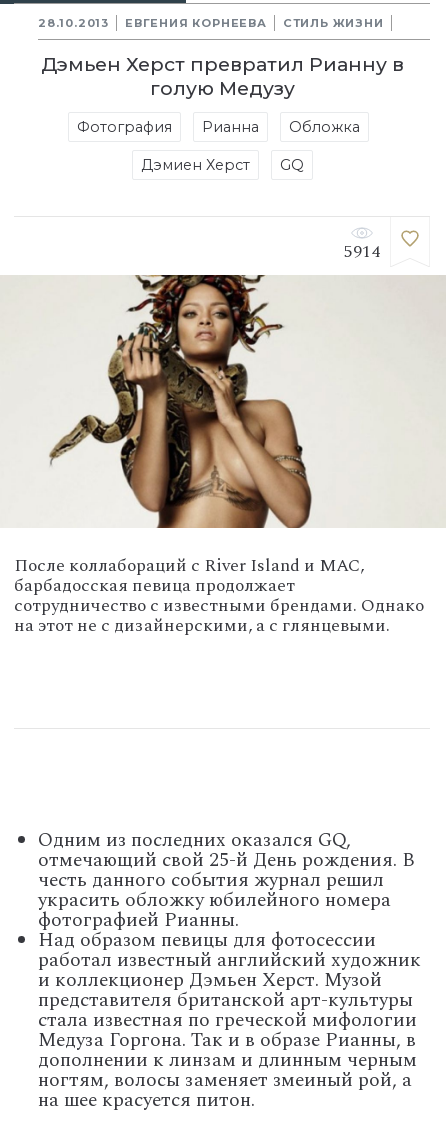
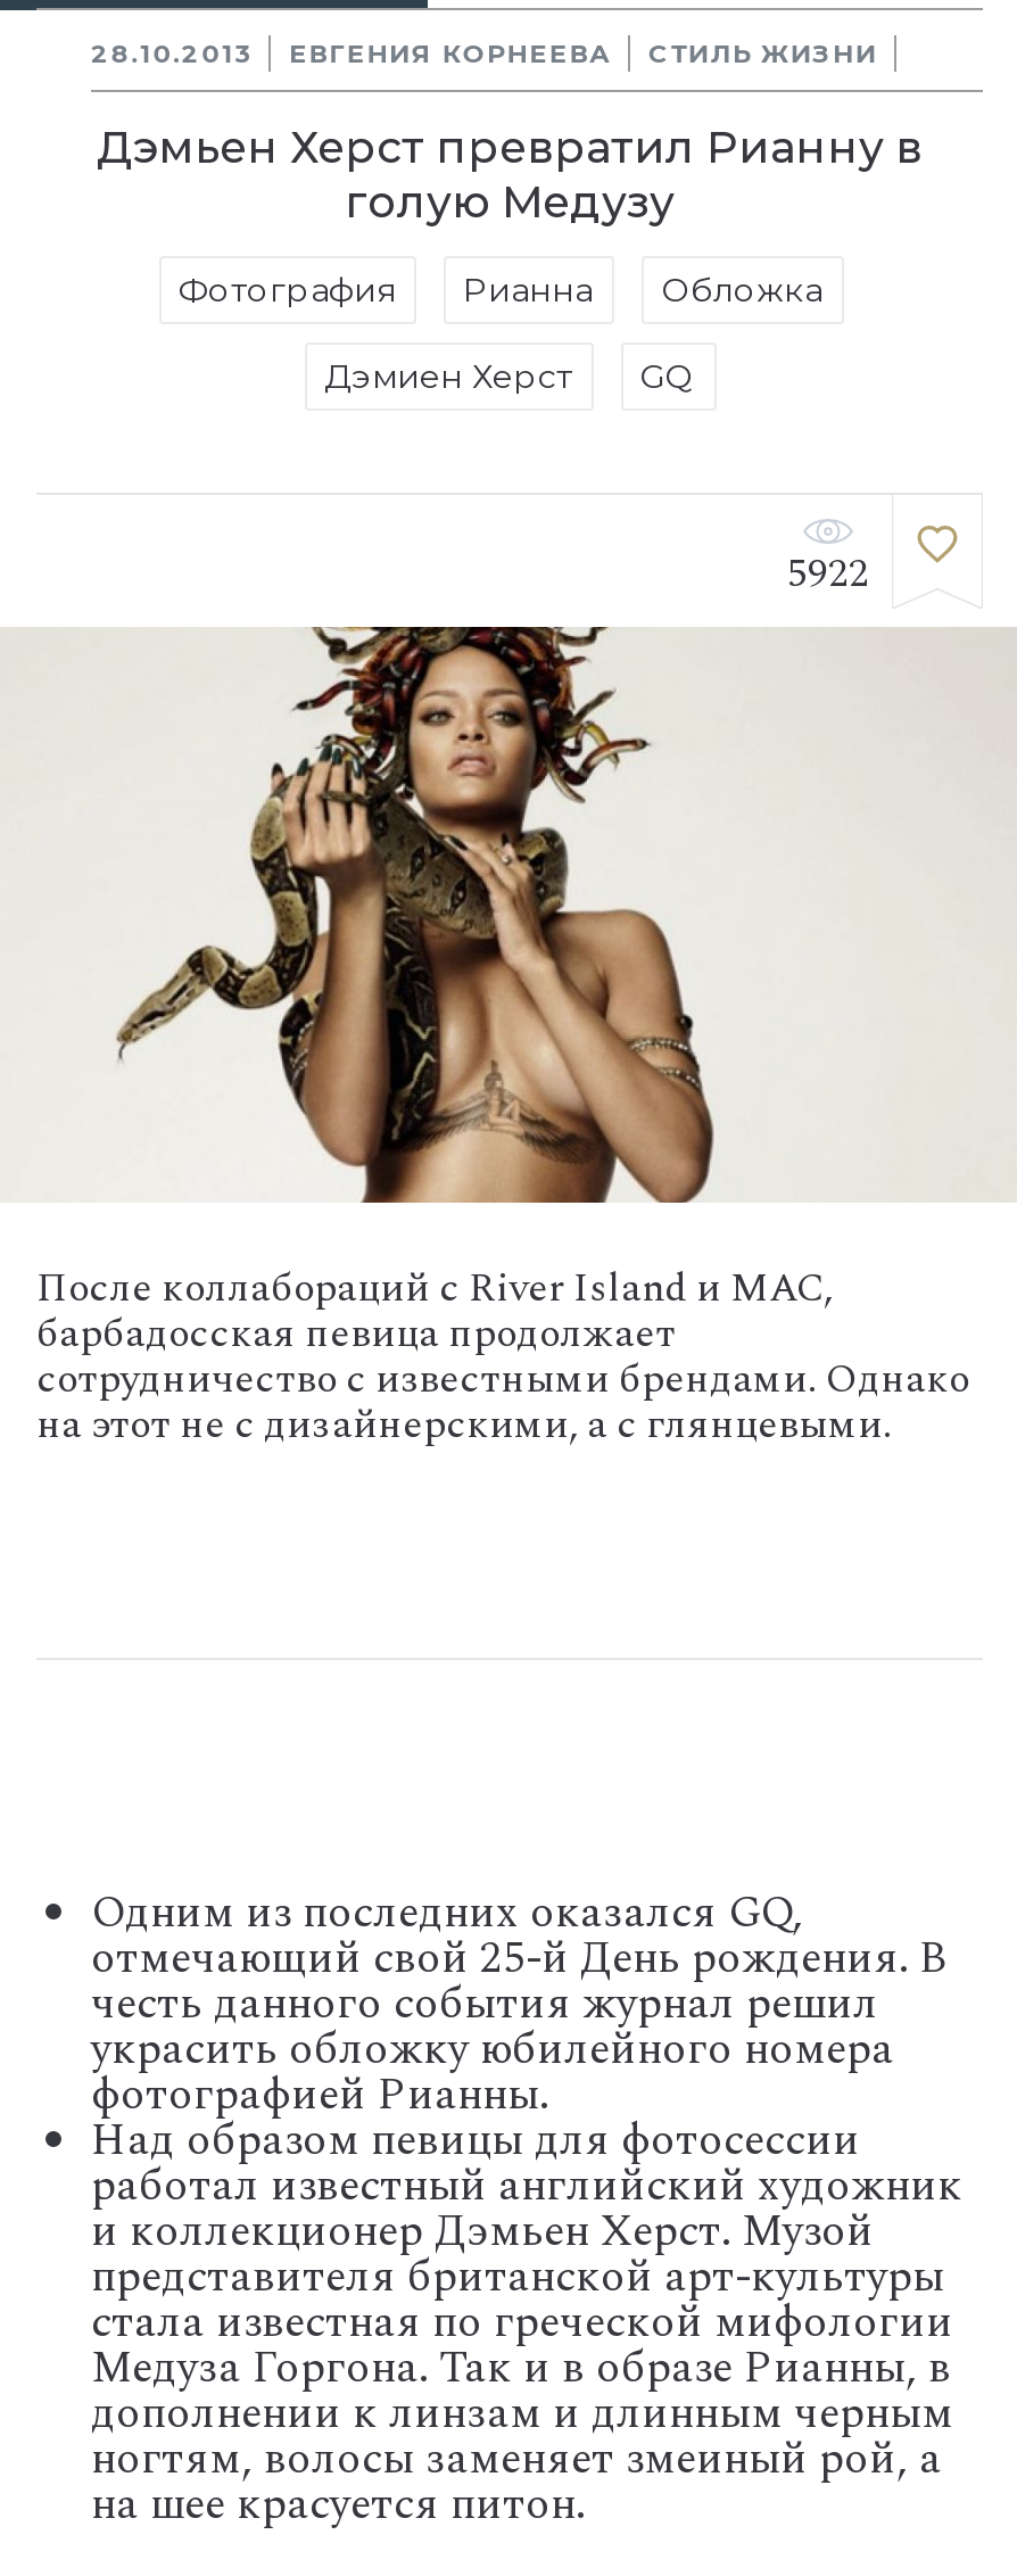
- 5914
+ 5922
